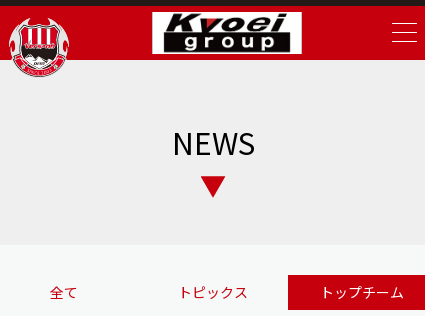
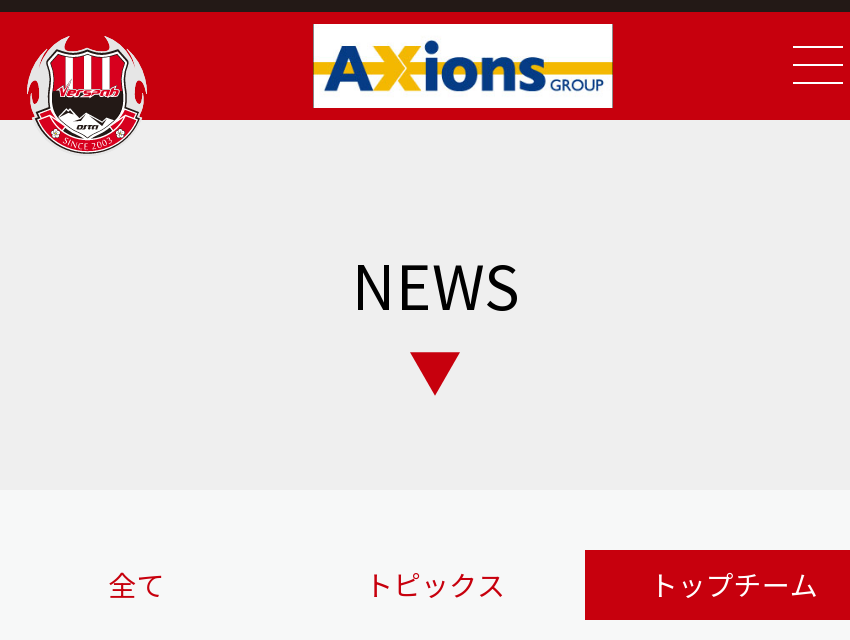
- [image]
+ [image]
